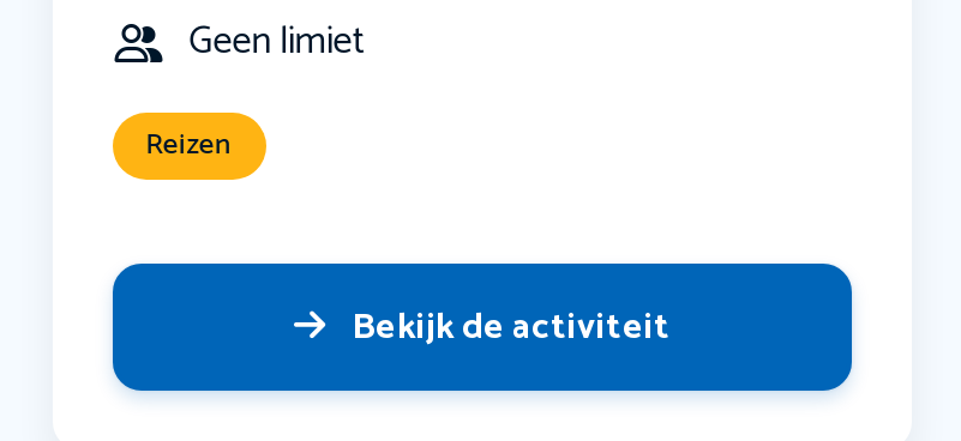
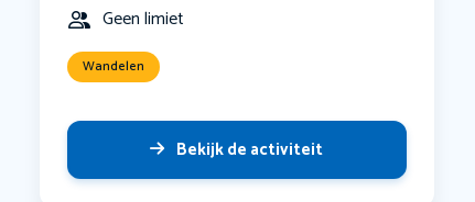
- Reizen
+ Wandelen
